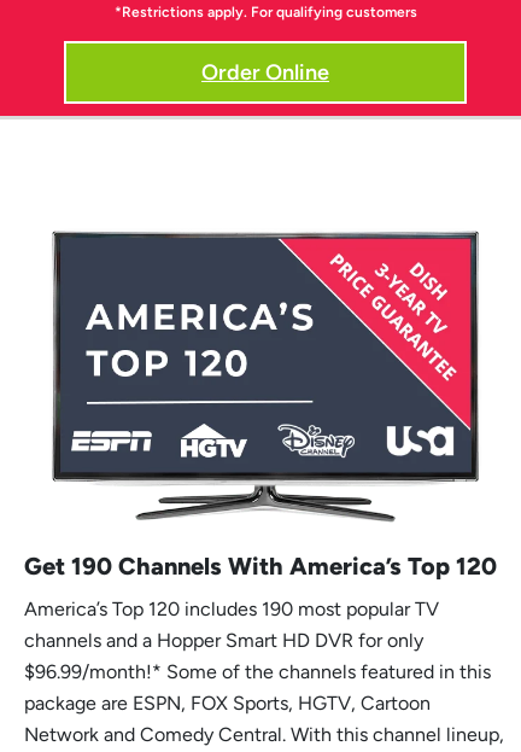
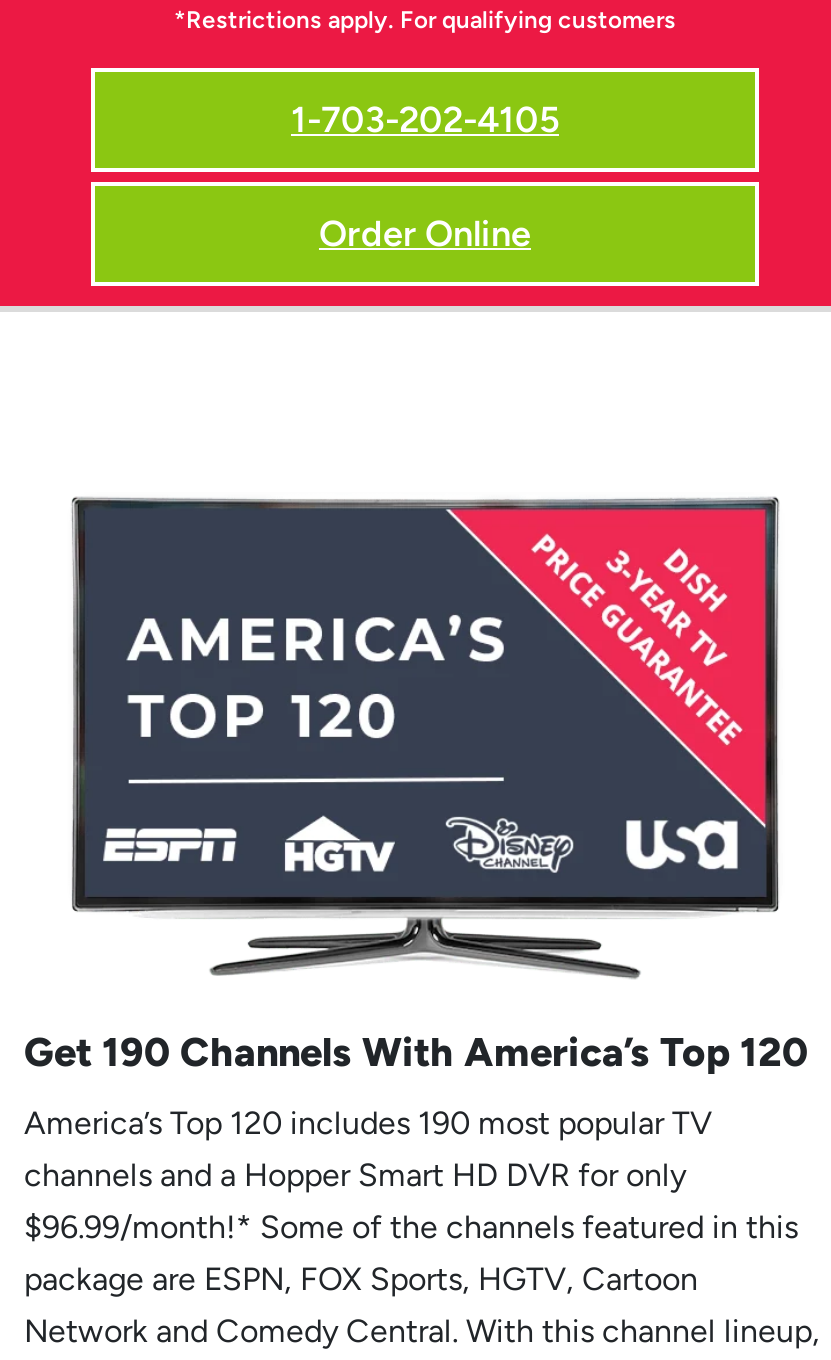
+ 1-703-202-4105
